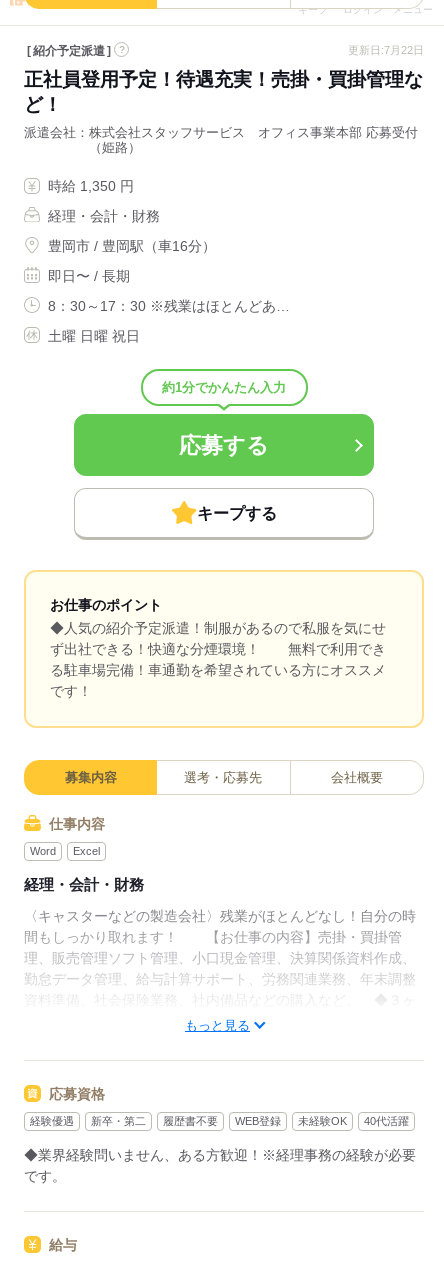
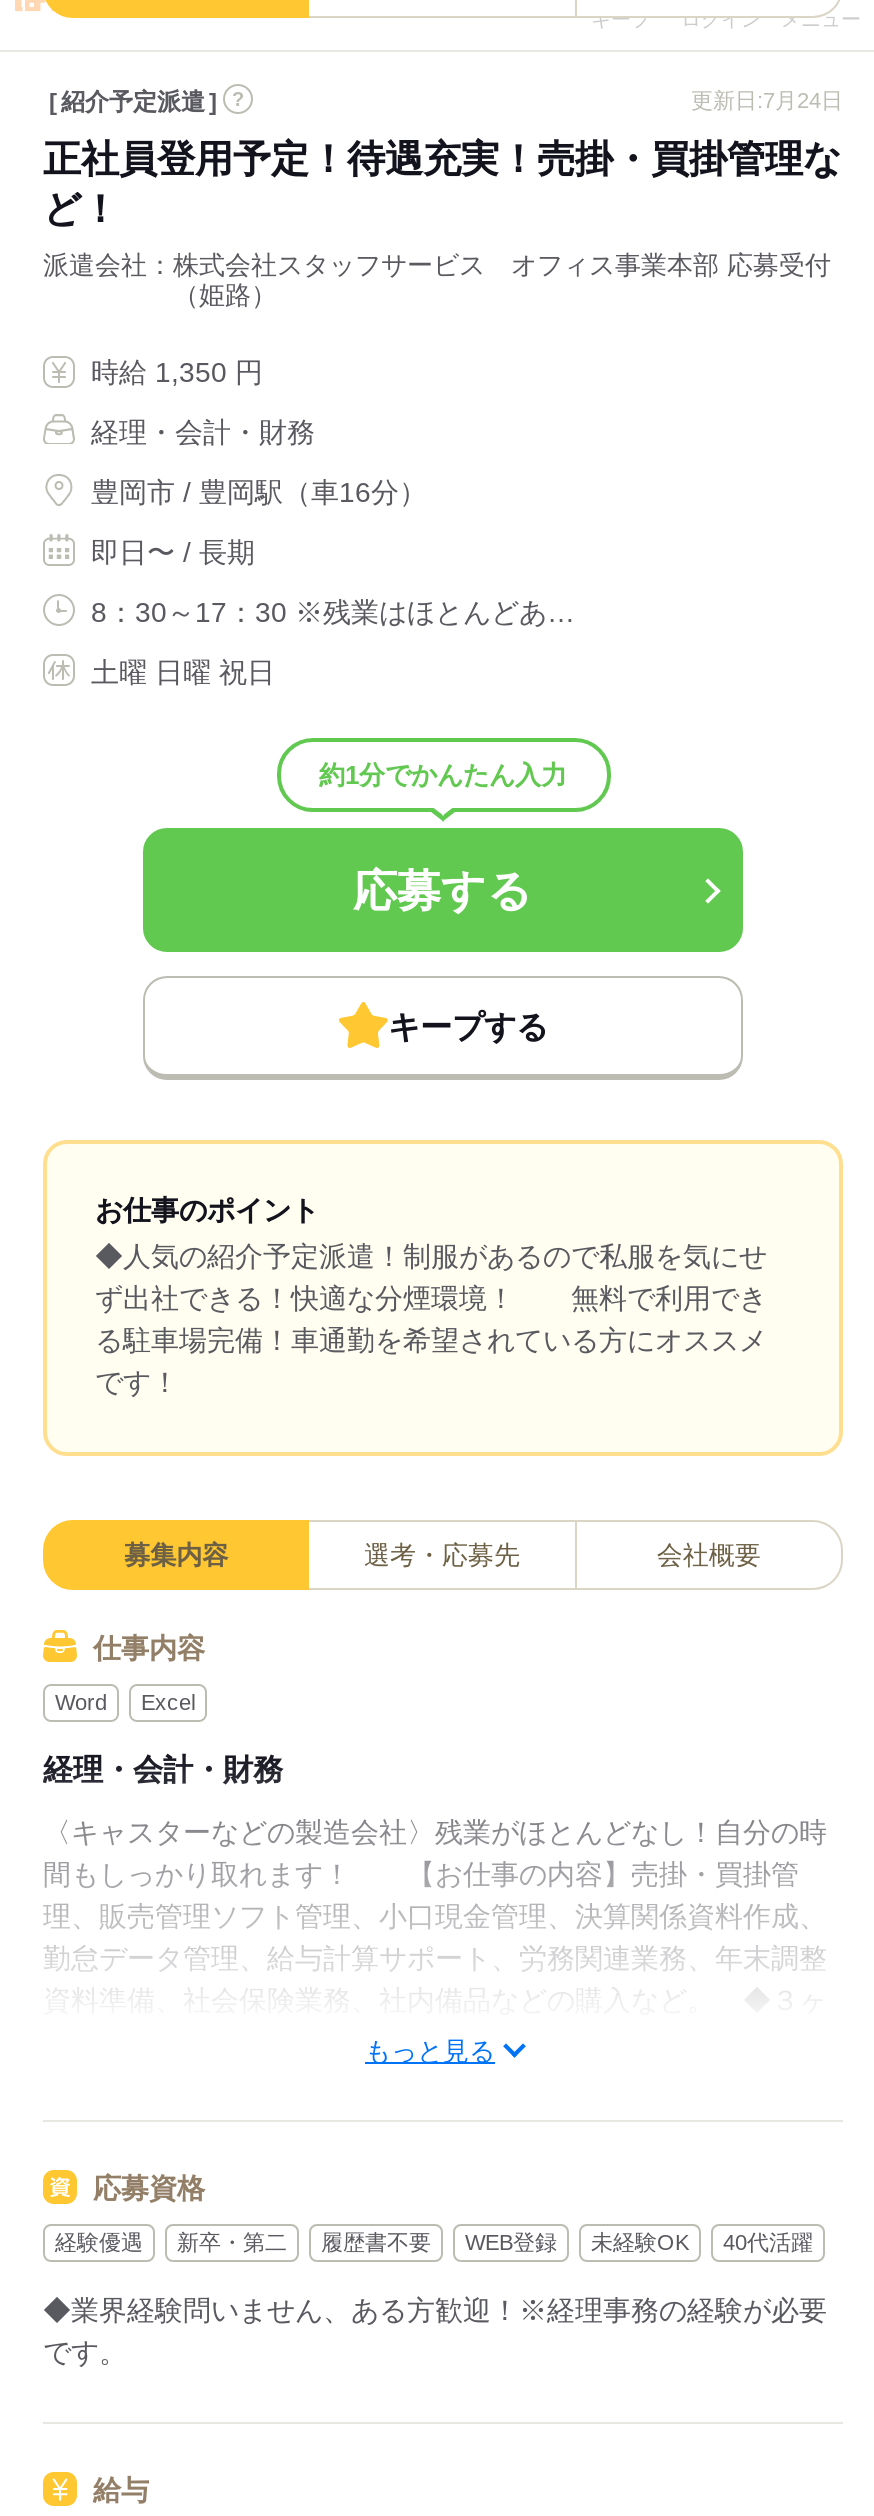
- 更新日:7月22日
+ 更新日:7月24日
